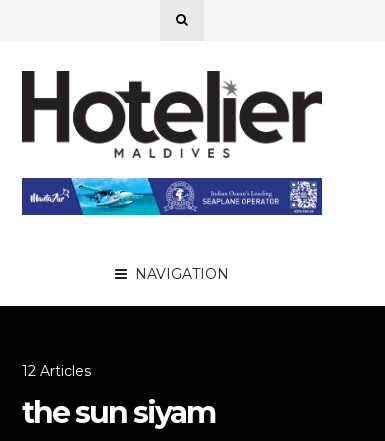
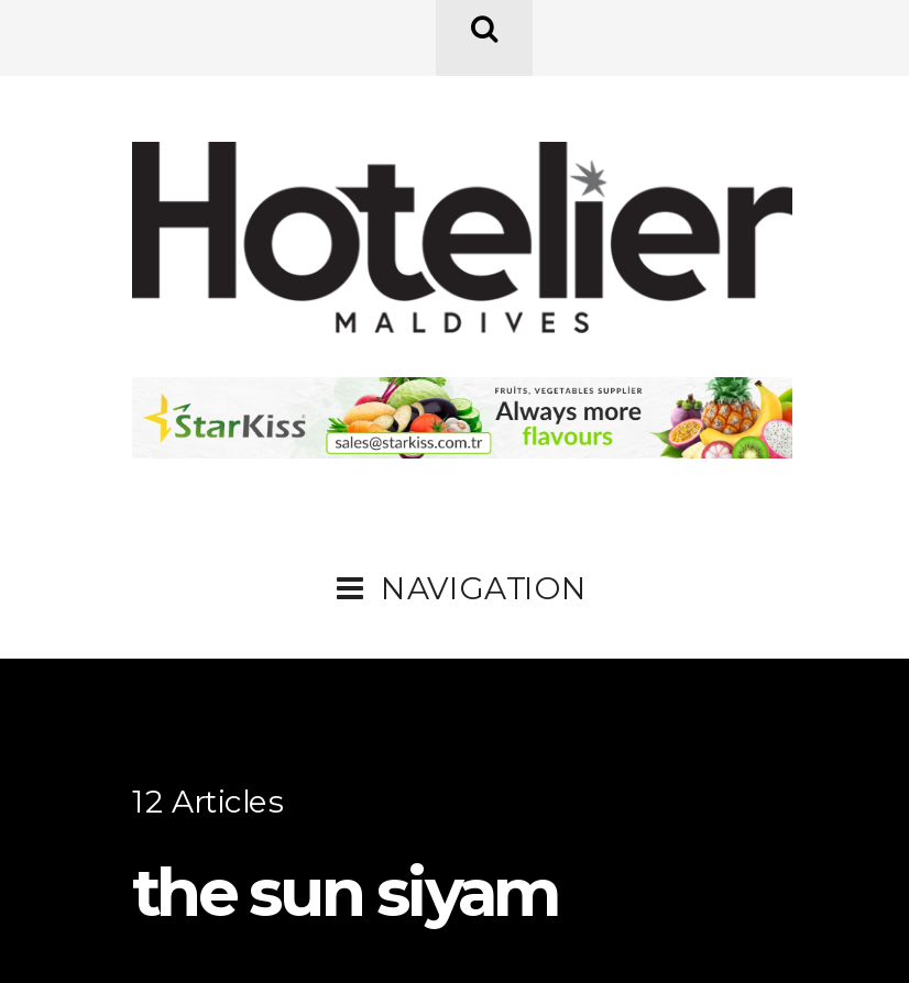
- [image]
+ [image]
